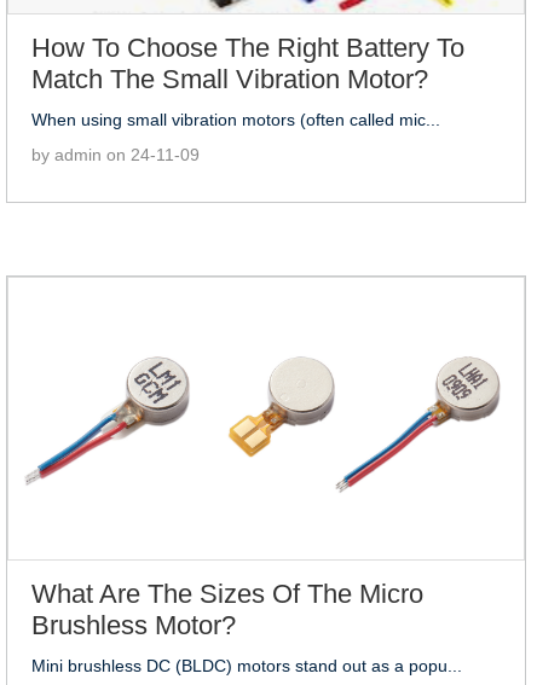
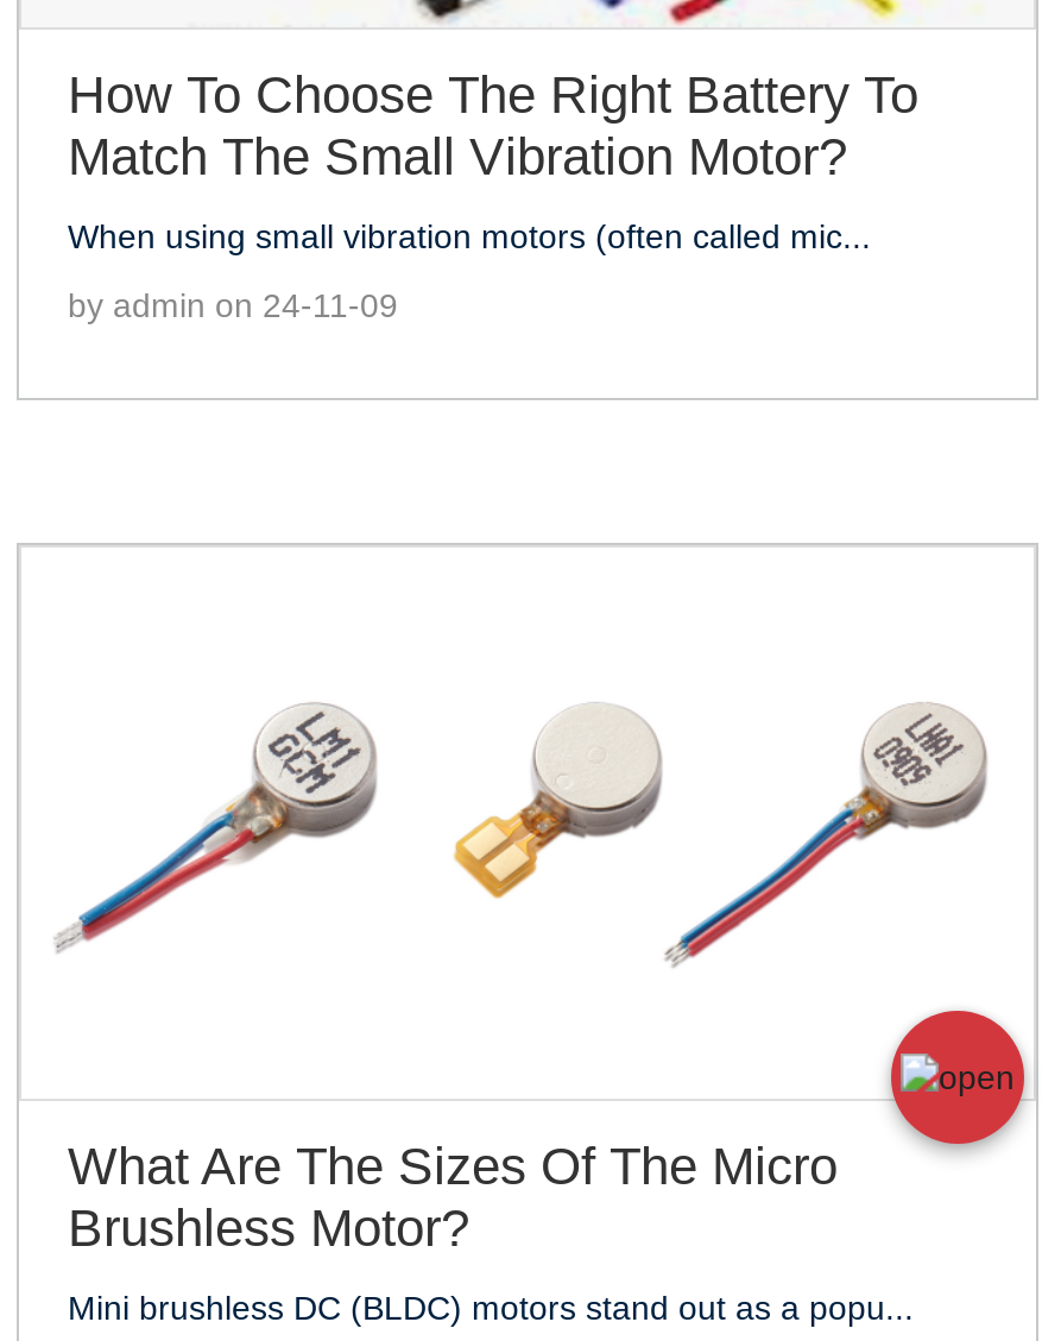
+ [image]
